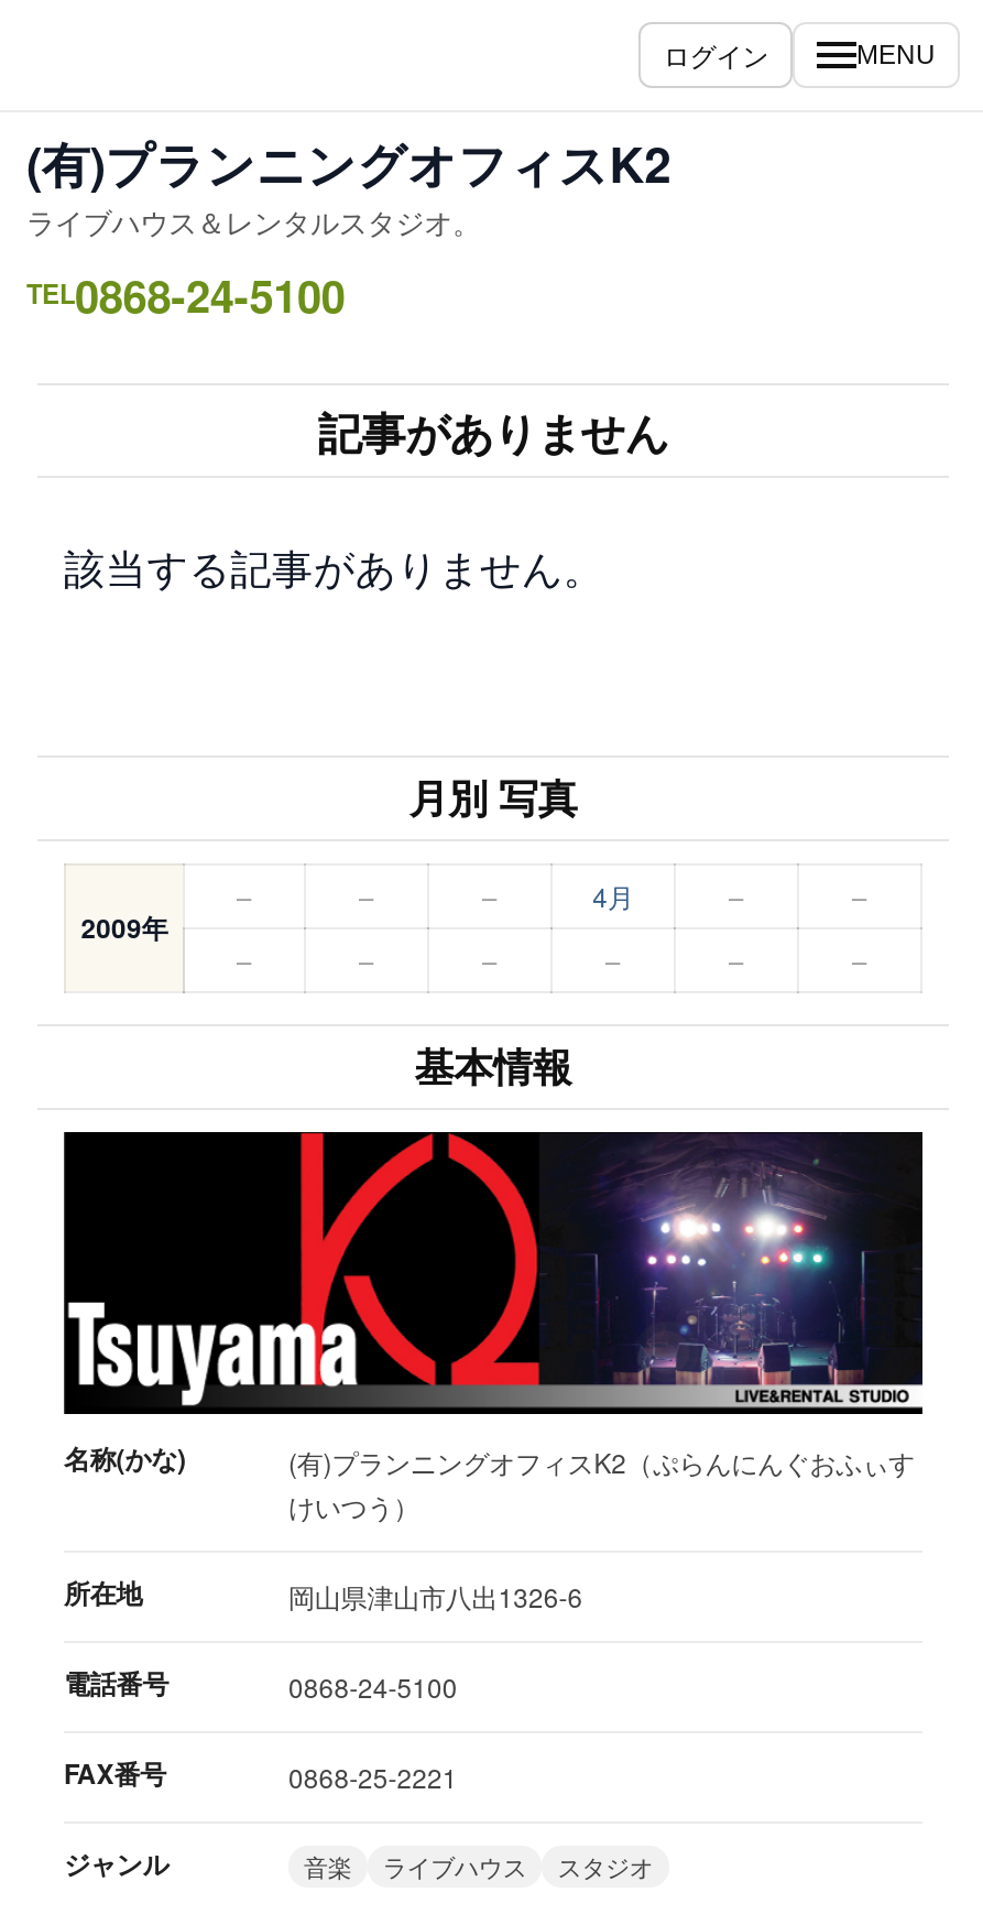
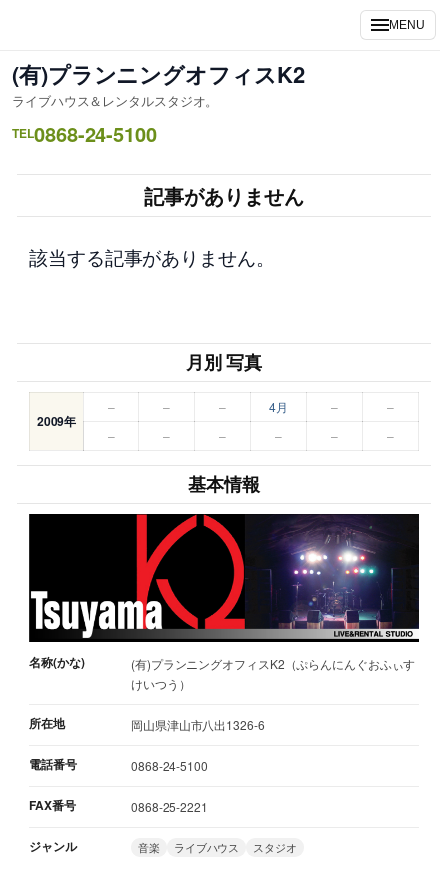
- ログイン
